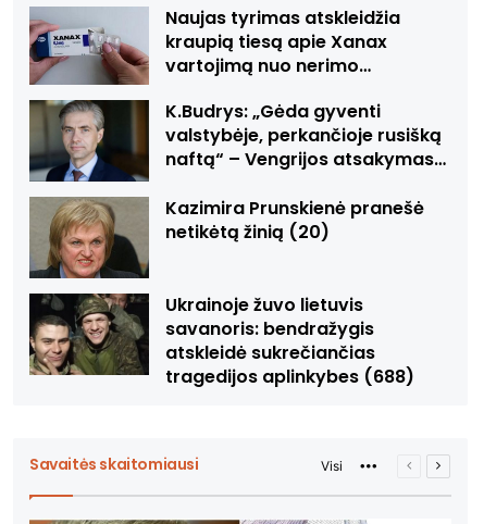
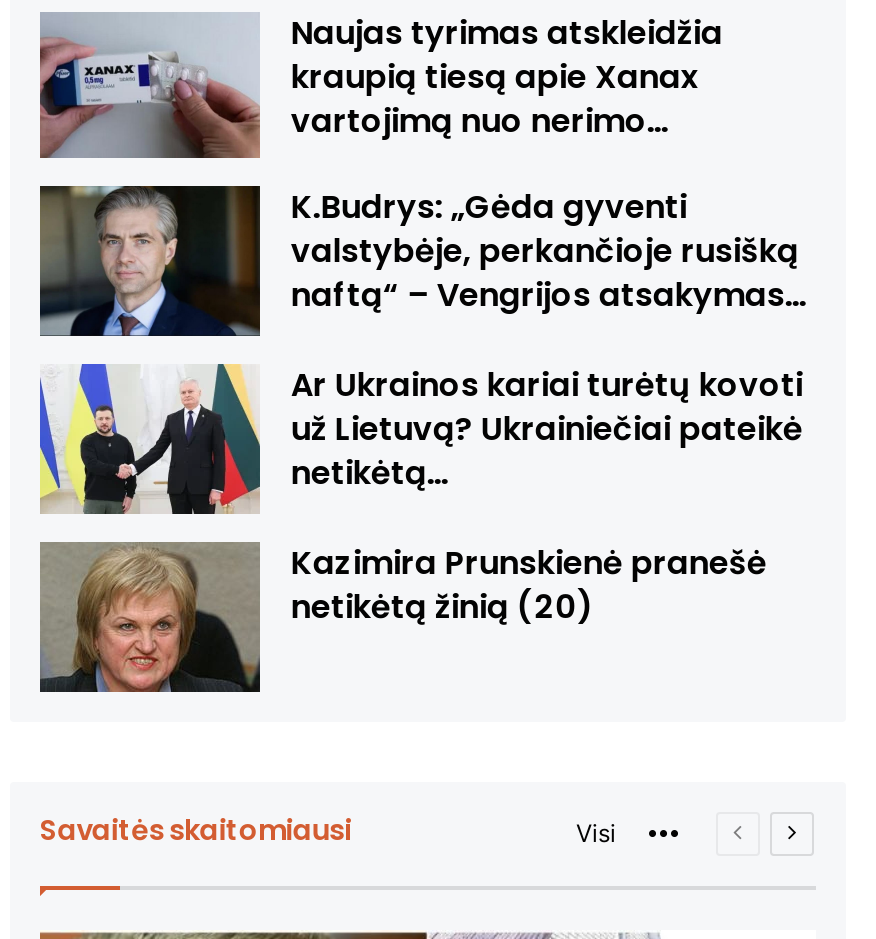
+ [image]
+ Ar Ukrainos kariai turėtų kovoti
+ už Lietuvą? Ukrainiečiai pateikė
+ netikėtą…

moved down: [image] | Kazimira Prunskienė pranešė | netikėtą žinią (20)

- [image]
- Ukrainoje žuvo lietuvis
- savanoris: bendražygis
- atskleidė sukrečiančias
- tragedijos aplinkybes (688)
